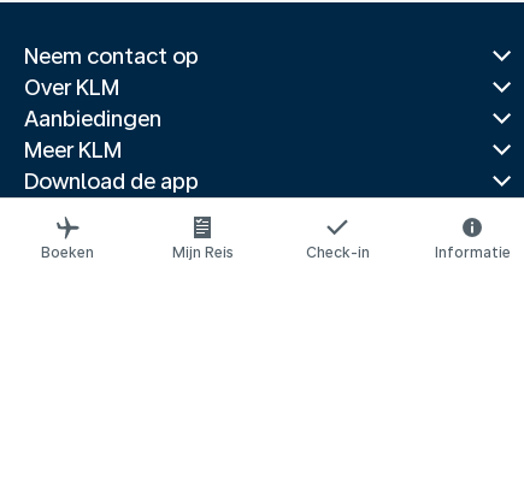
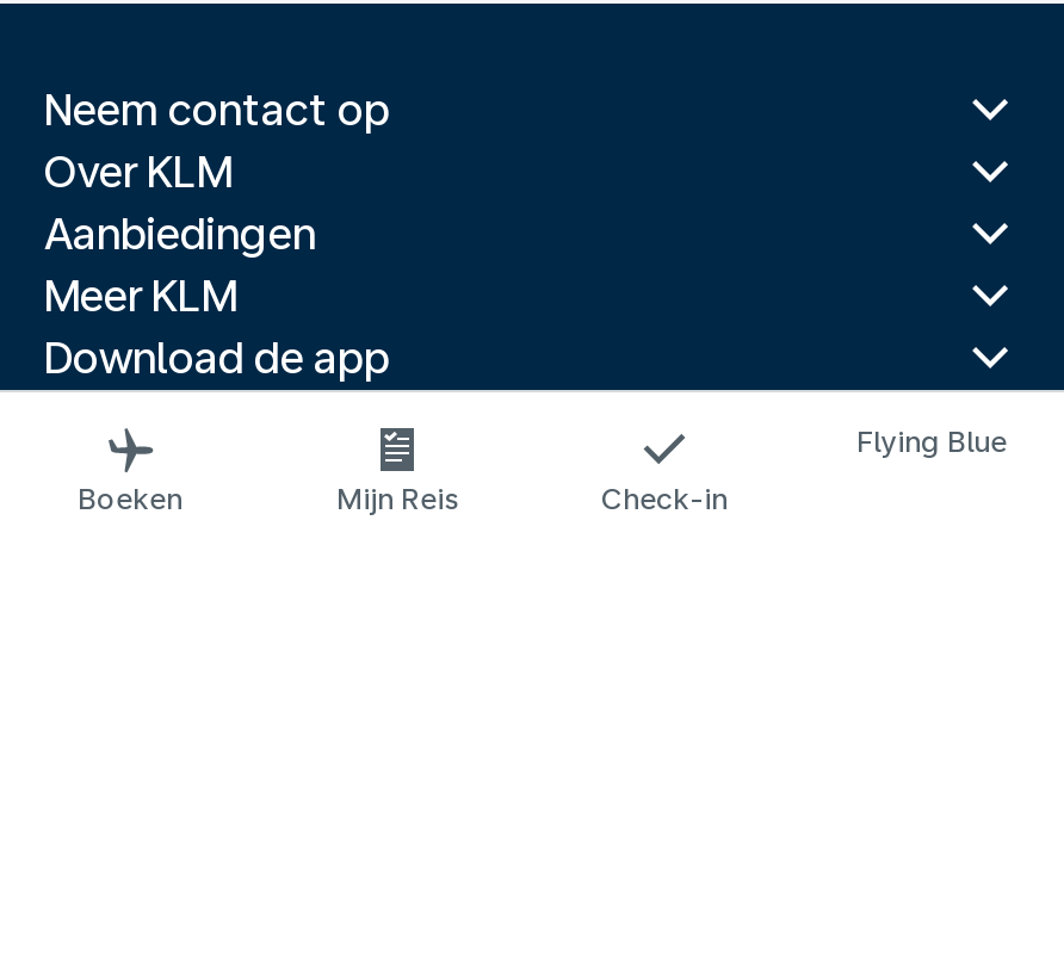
- Informatie
+ Flying Blue
